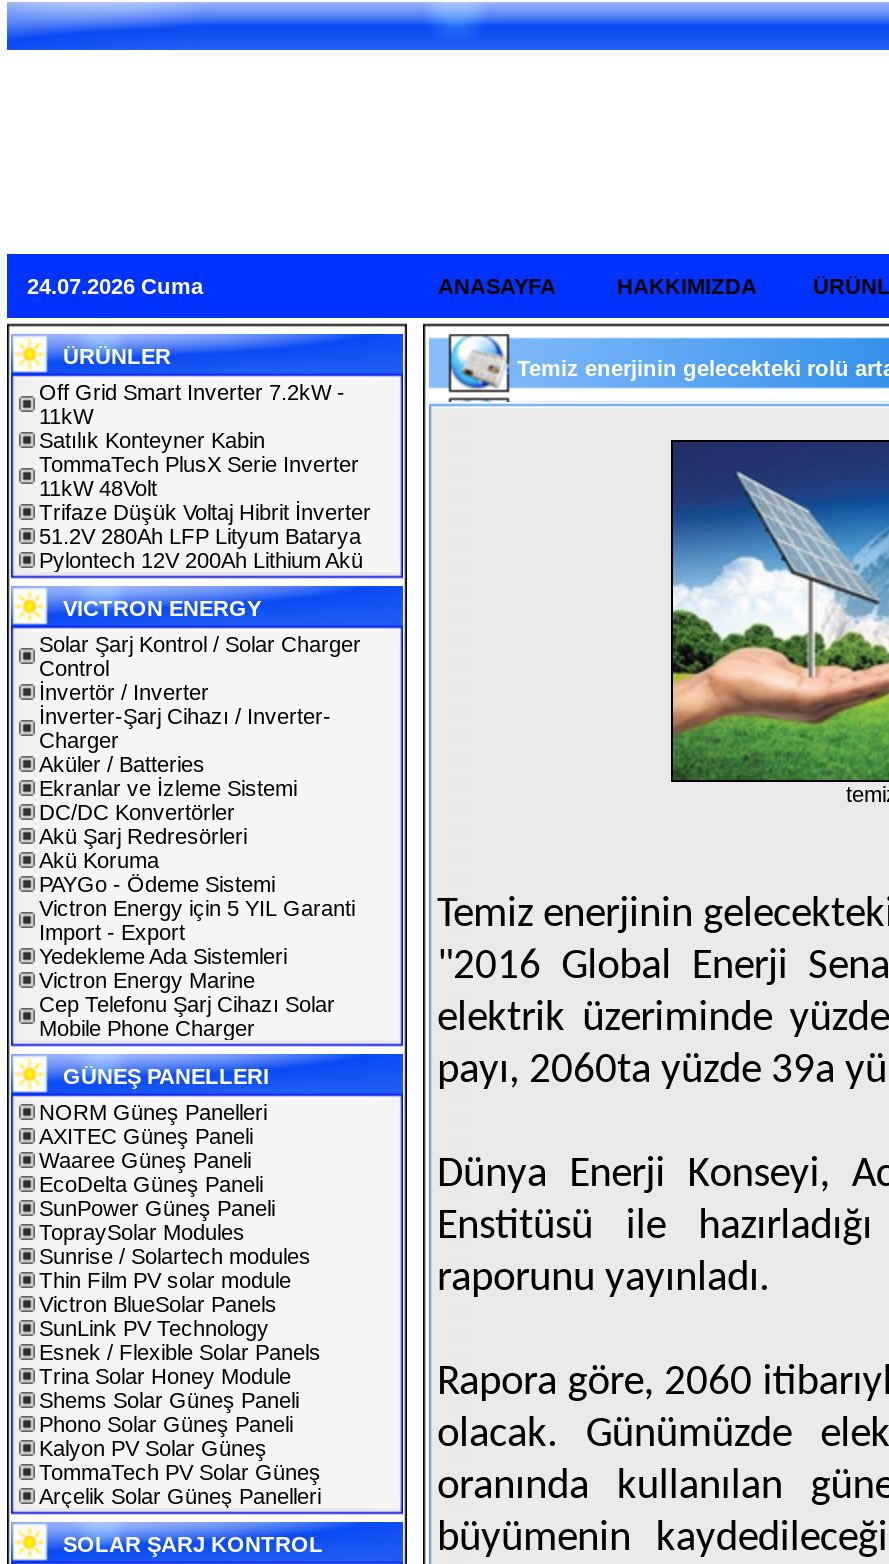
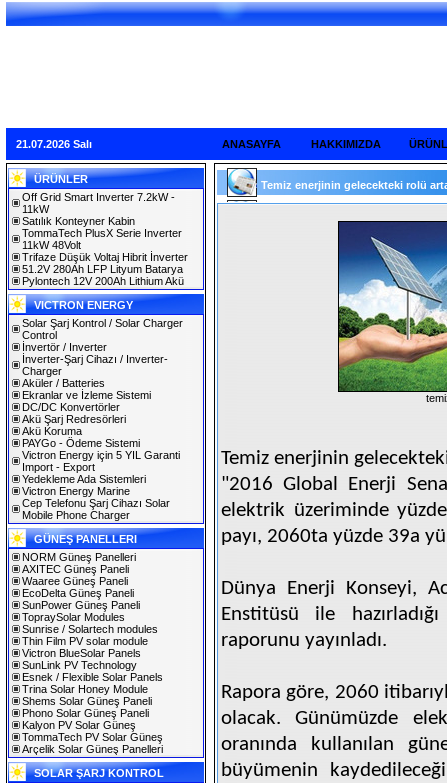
- 24.07.2026 Cuma
+ 21.07.2026 Salı
